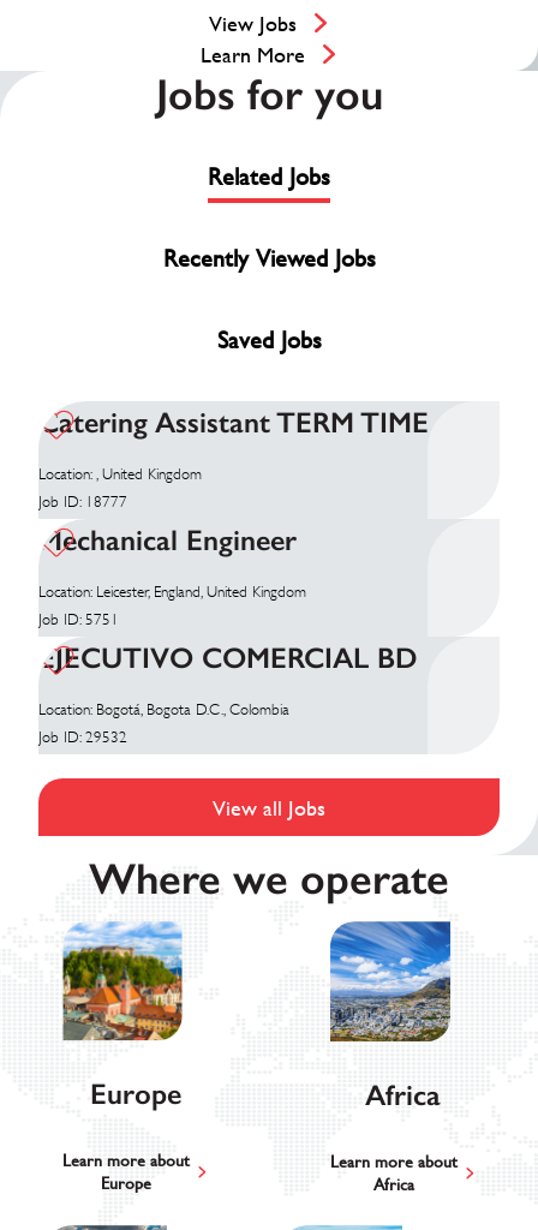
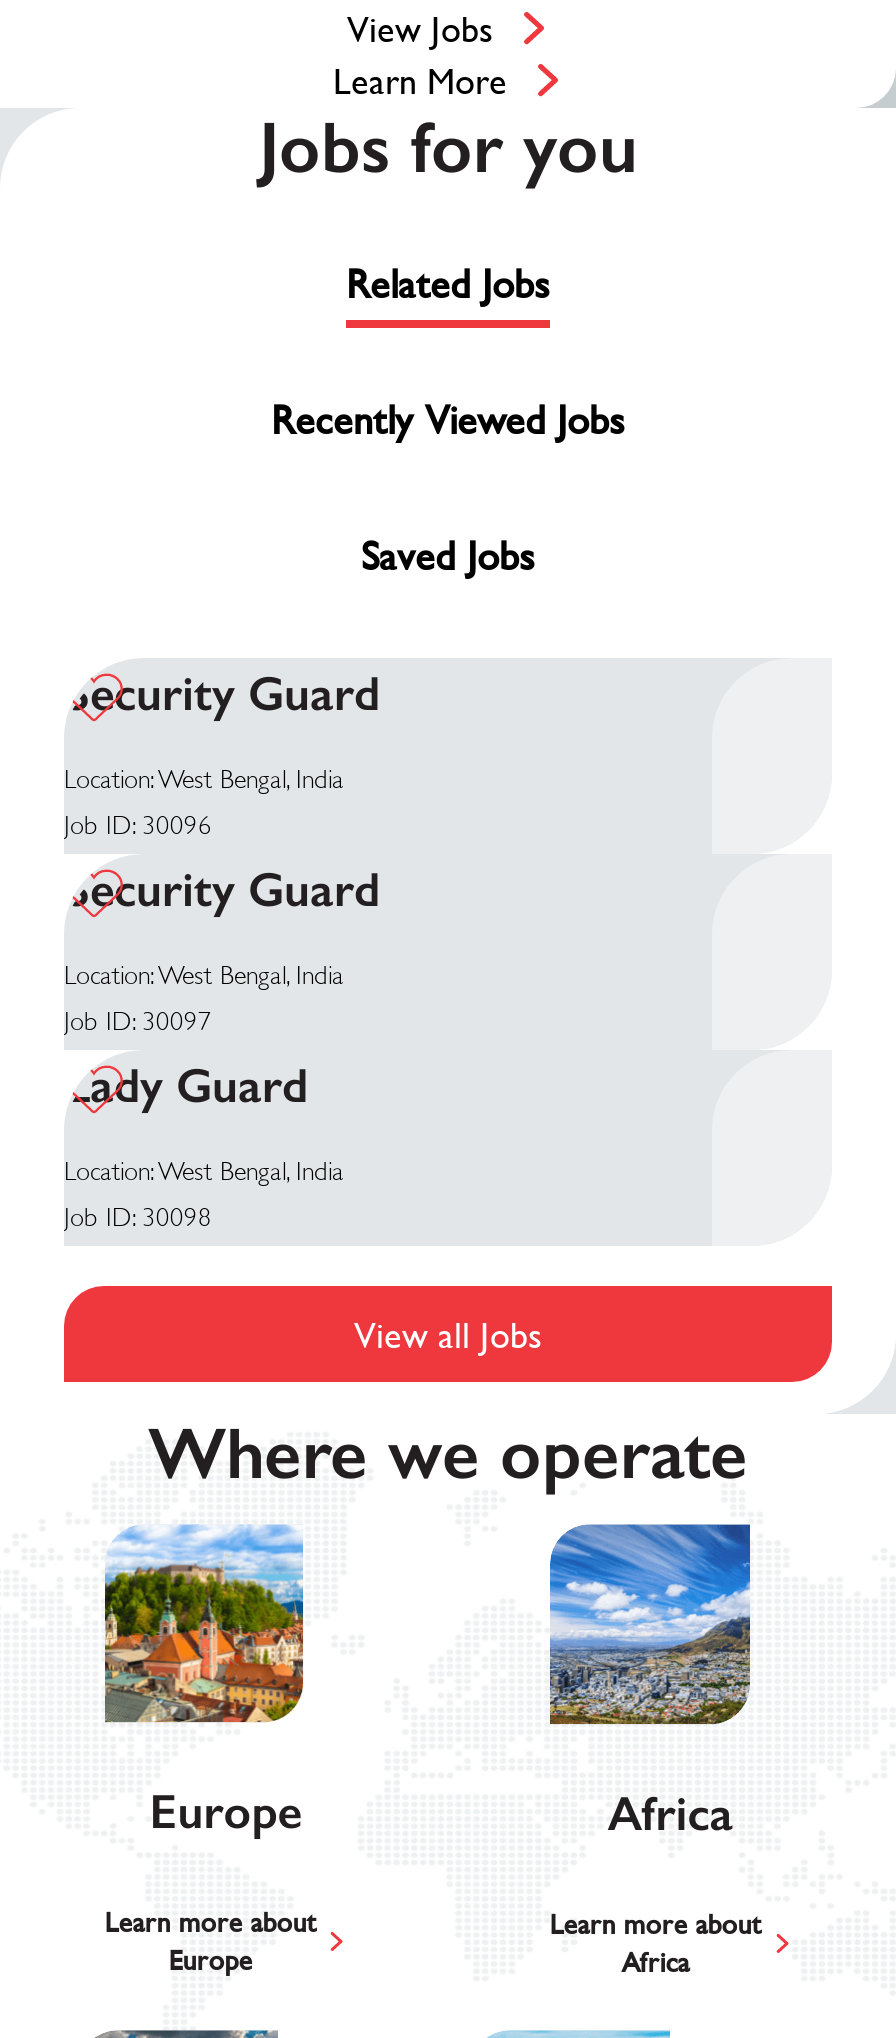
- Catering Assistant TERM TIME
+ Security Guard

- Location: , United Kingdom
+ Location: West Bengal, India

- Job ID: 18777
- Mechanical Engineer
+ Job ID: 30096
+ Security Guard

- Location: Leicester, England, United Kingdom
+ Location: West Bengal, India

- Job ID: 5751
- EJECUTIVO COMERCIAL BD
+ Job ID: 30097
+ Lady Guard

- Location: Bogotá, Bogota D.C., Colombia
+ Location: West Bengal, India

- Job ID: 29532
+ Job ID: 30098
